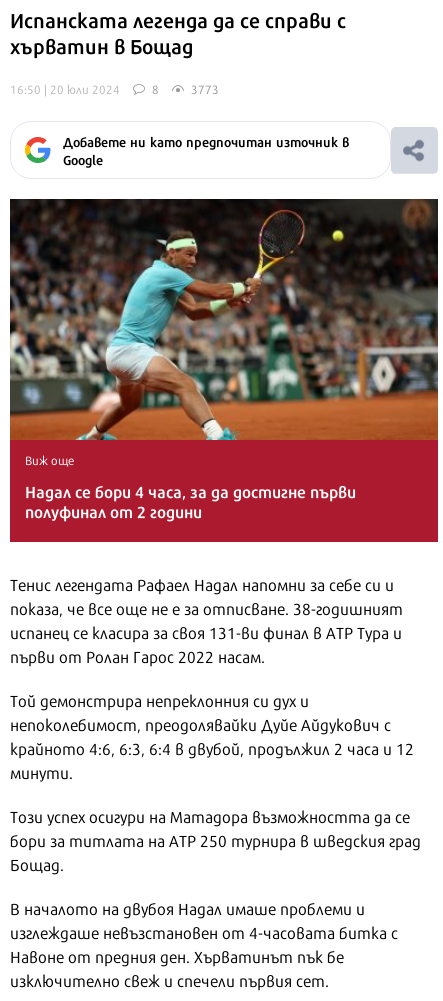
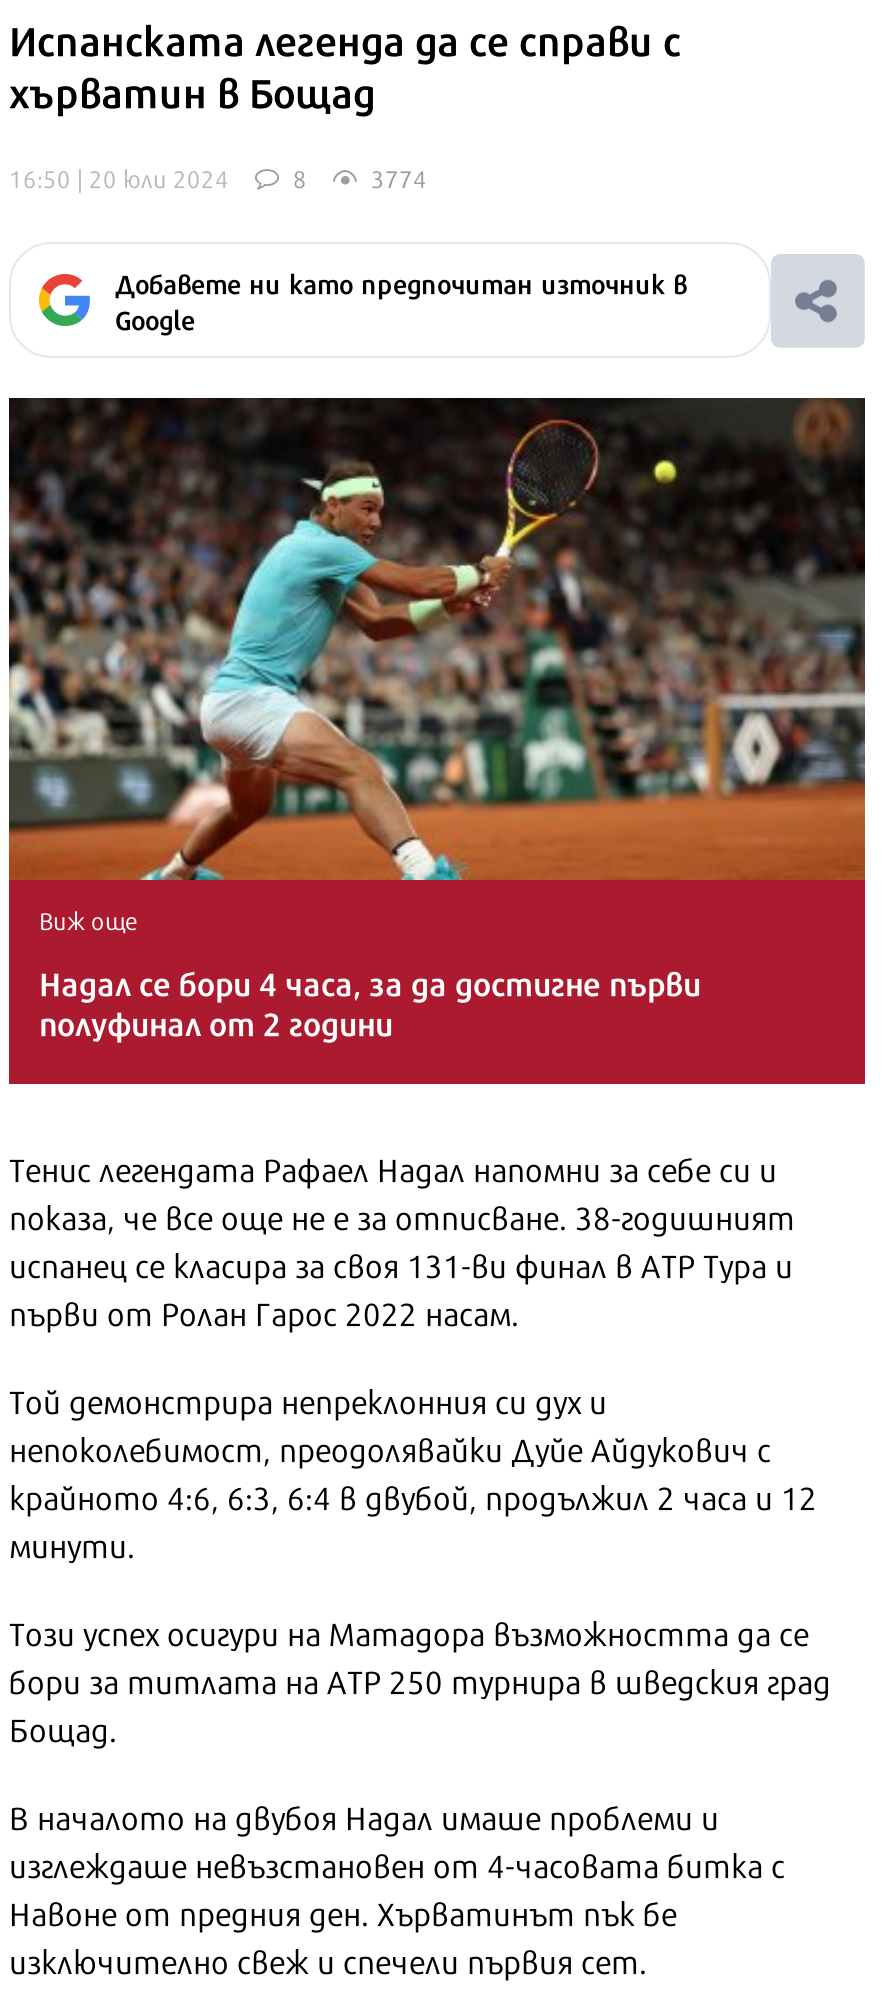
- 3773
+ 3774
